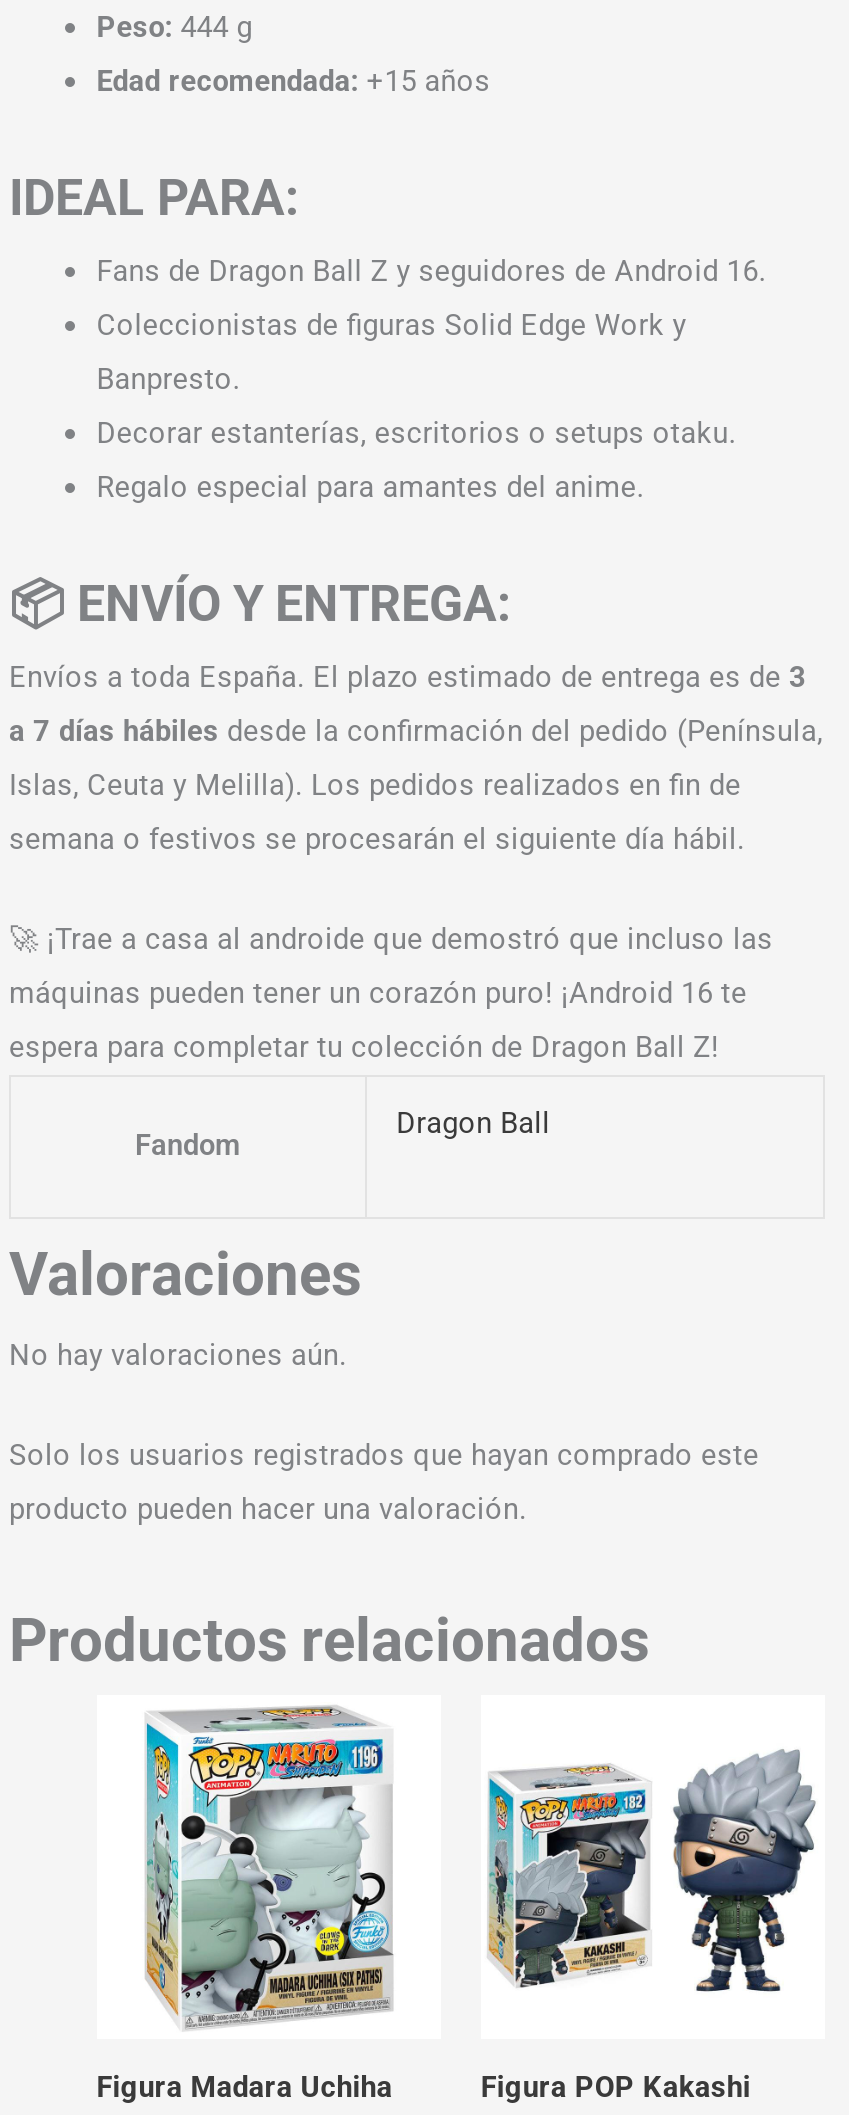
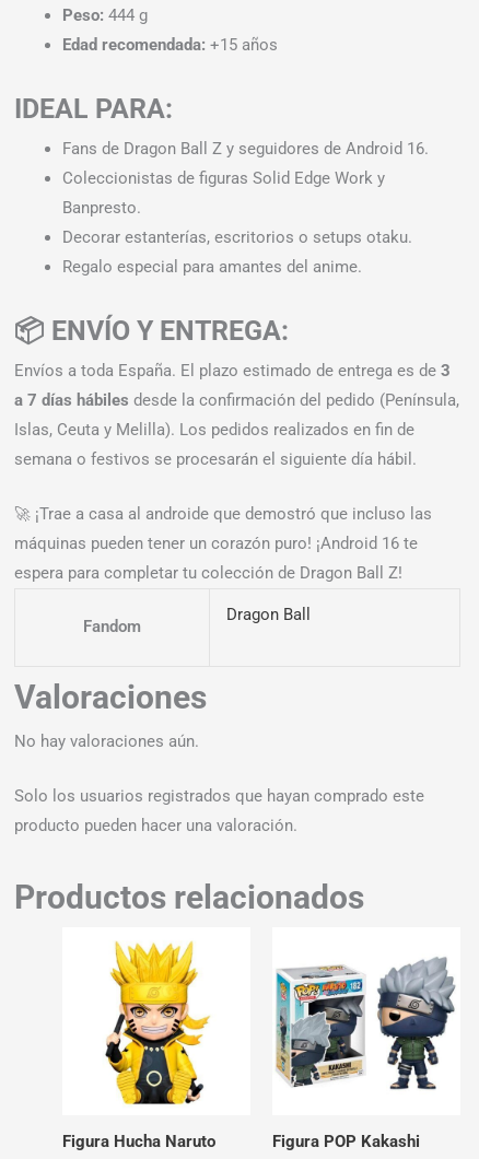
- [image]
- Figura Madara Uchiha
+ [image]
+ Figura Hucha Naruto
